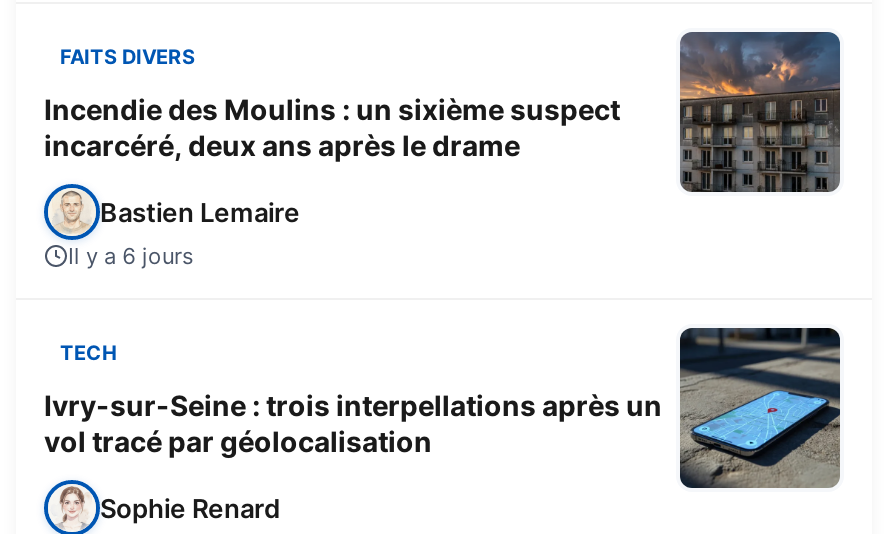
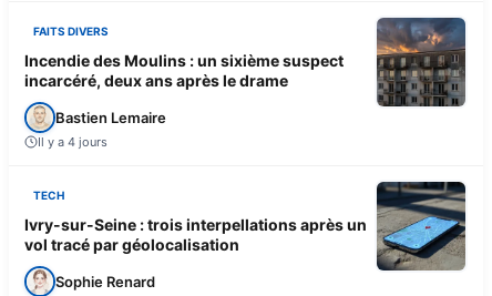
- Il y a 6 jours
+ Il y a 4 jours
